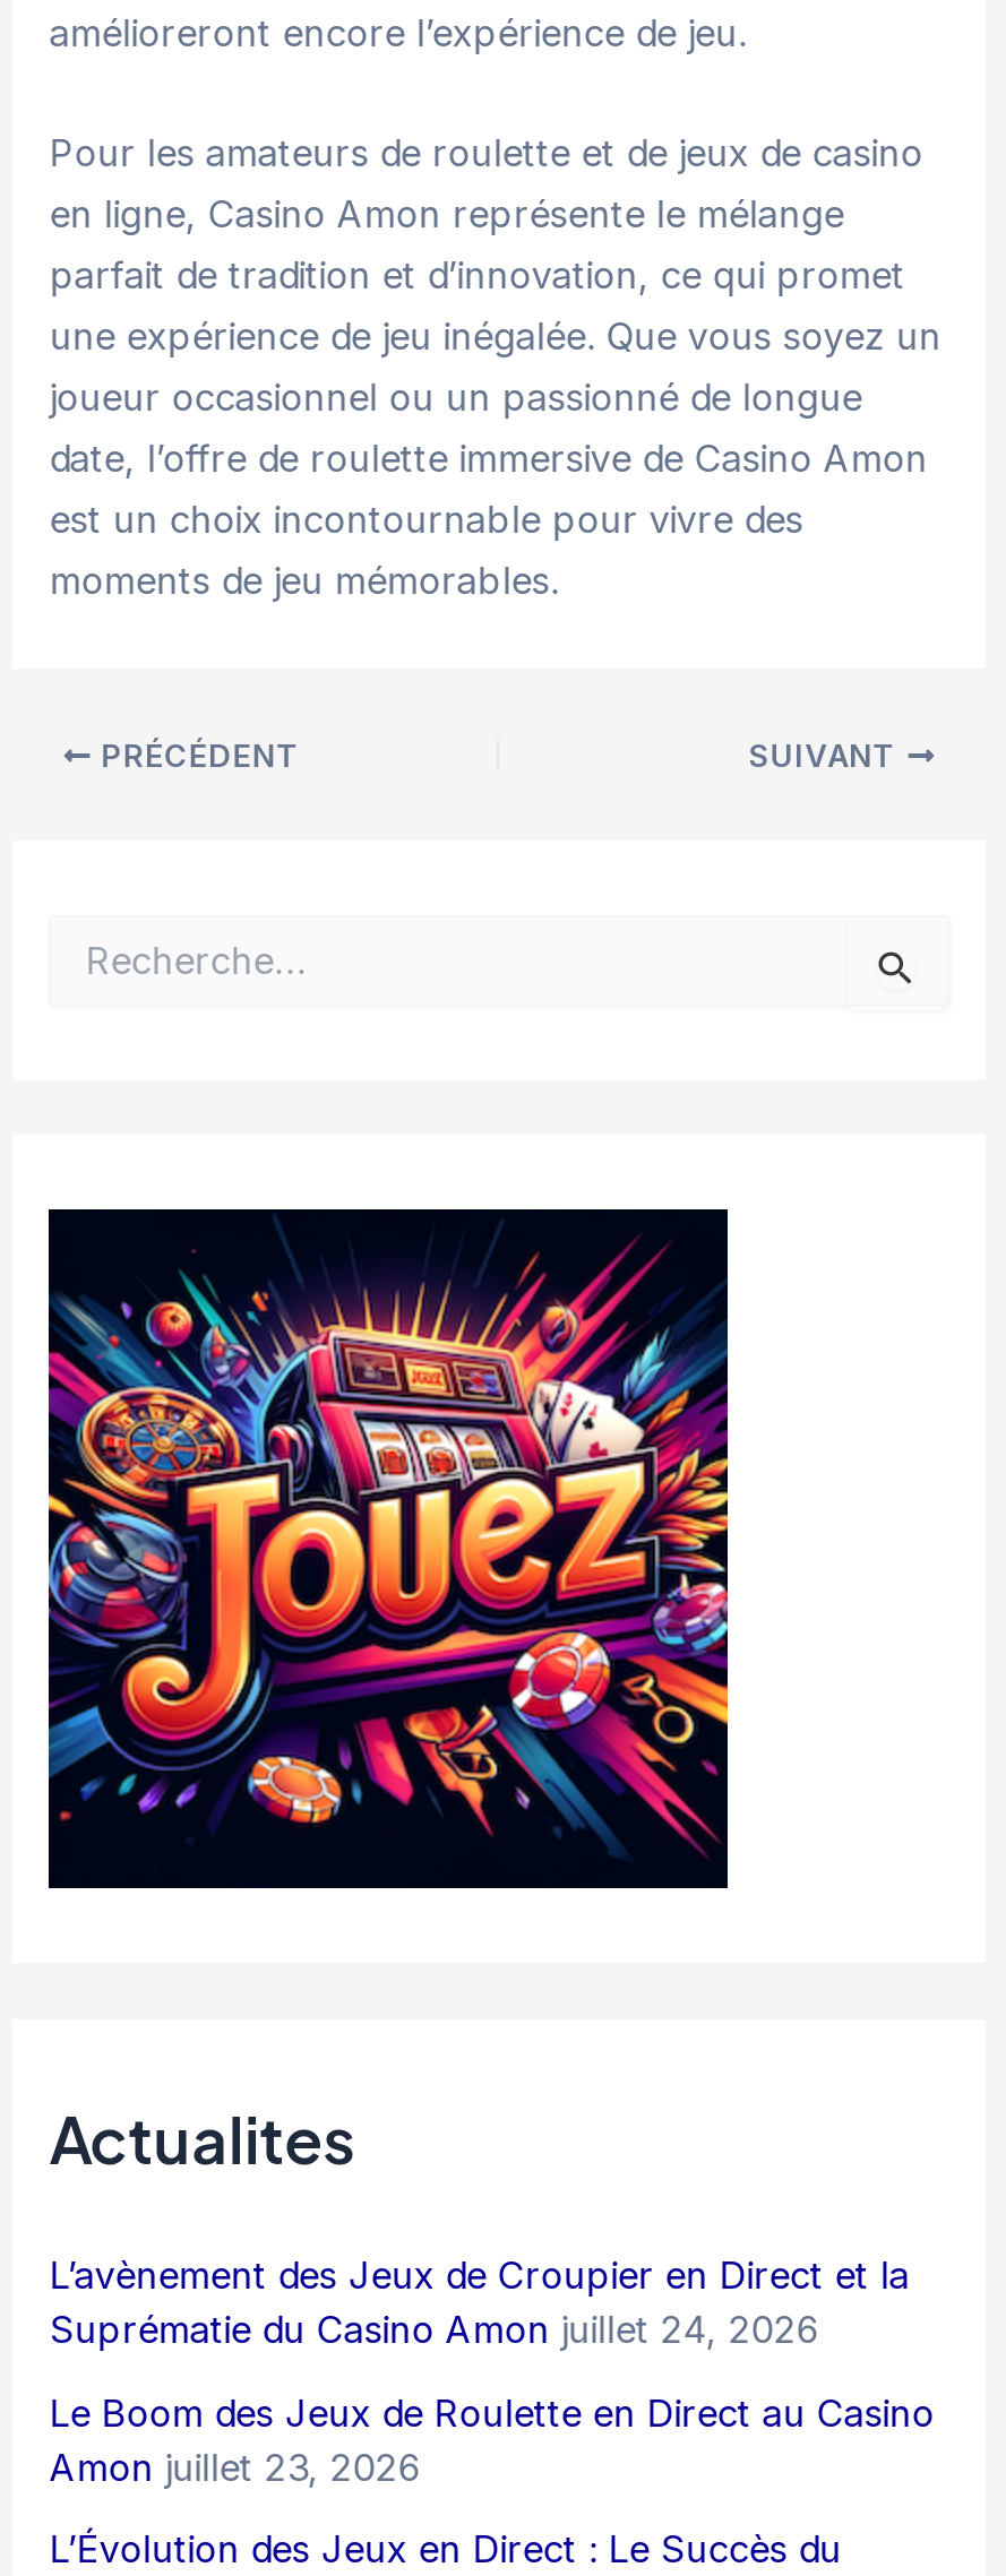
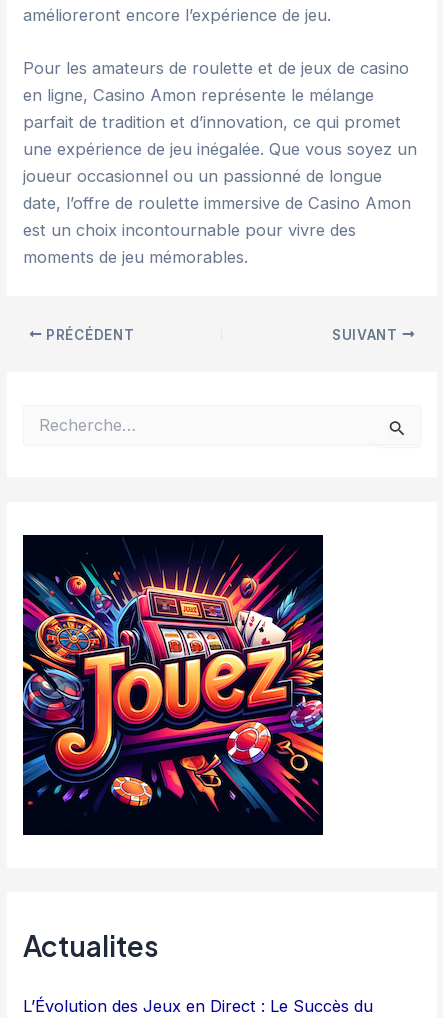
- L’avènement des Jeux de Croupier en Direct et la
- Suprématie du Casino Amon juillet 24, 2026
- Le Boom des Jeux de Roulette en Direct au Casino
- Amon juillet 23, 2026
